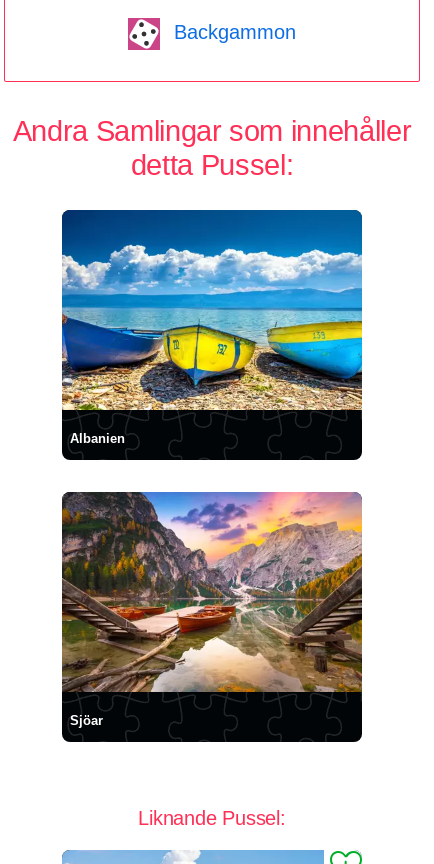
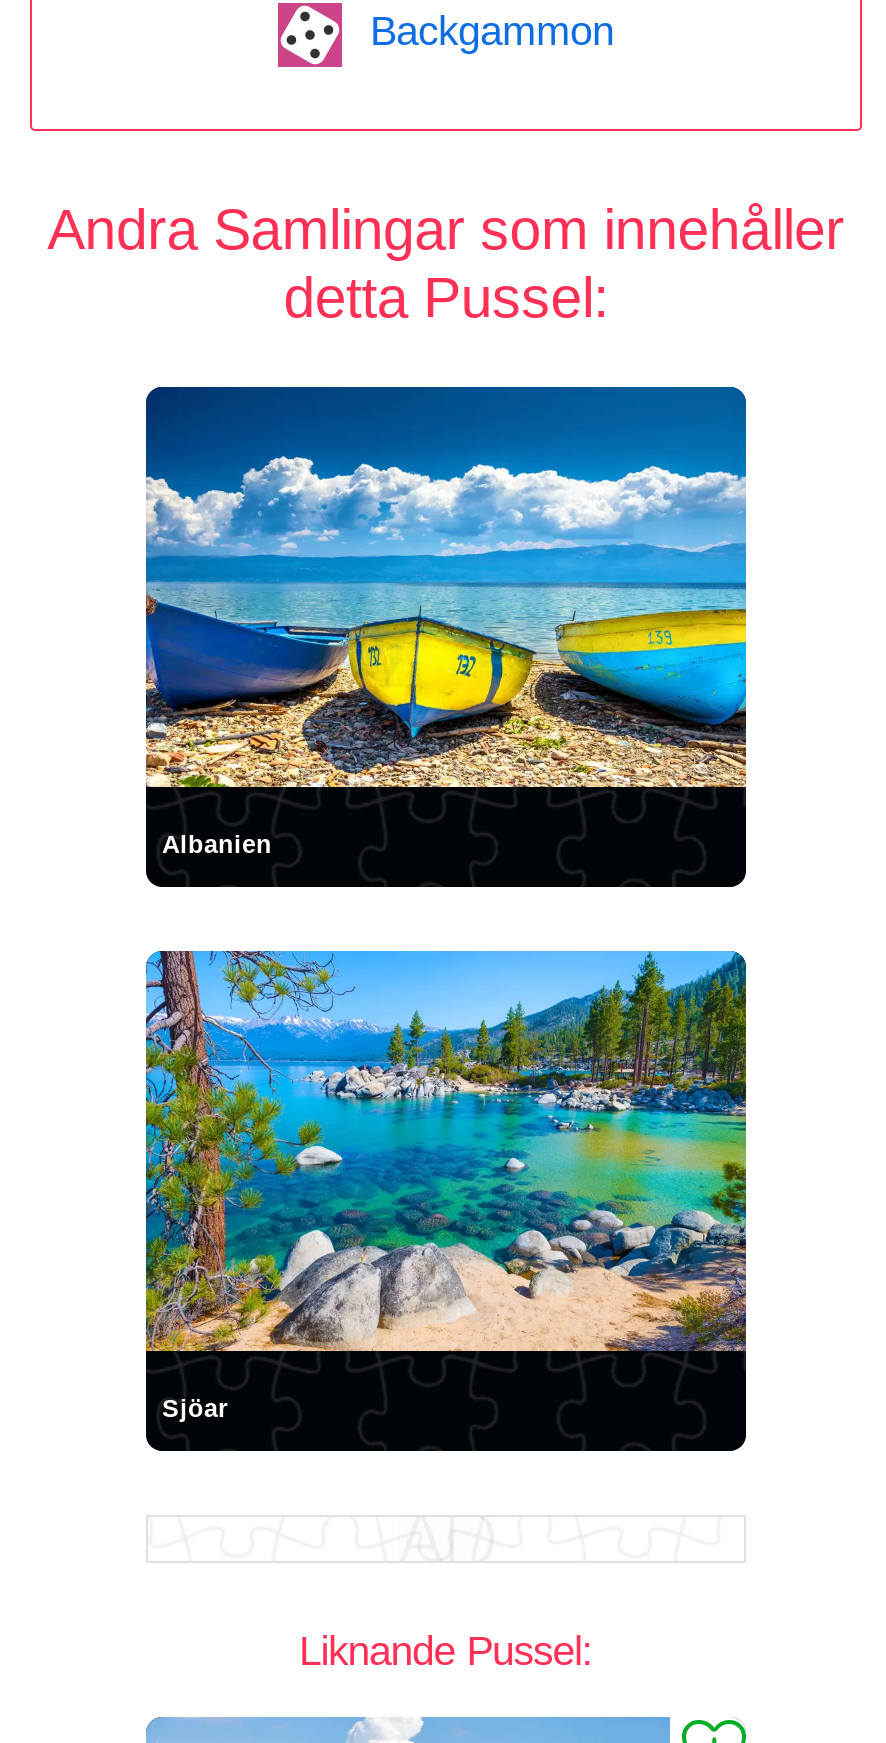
- [image]
+ [image]
